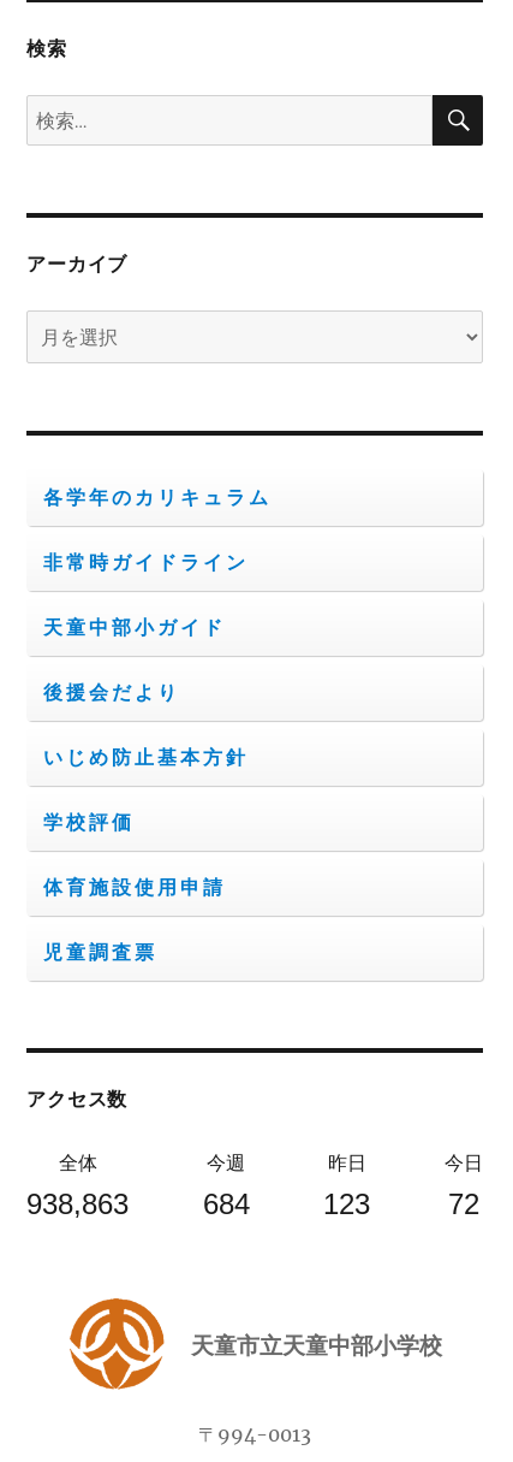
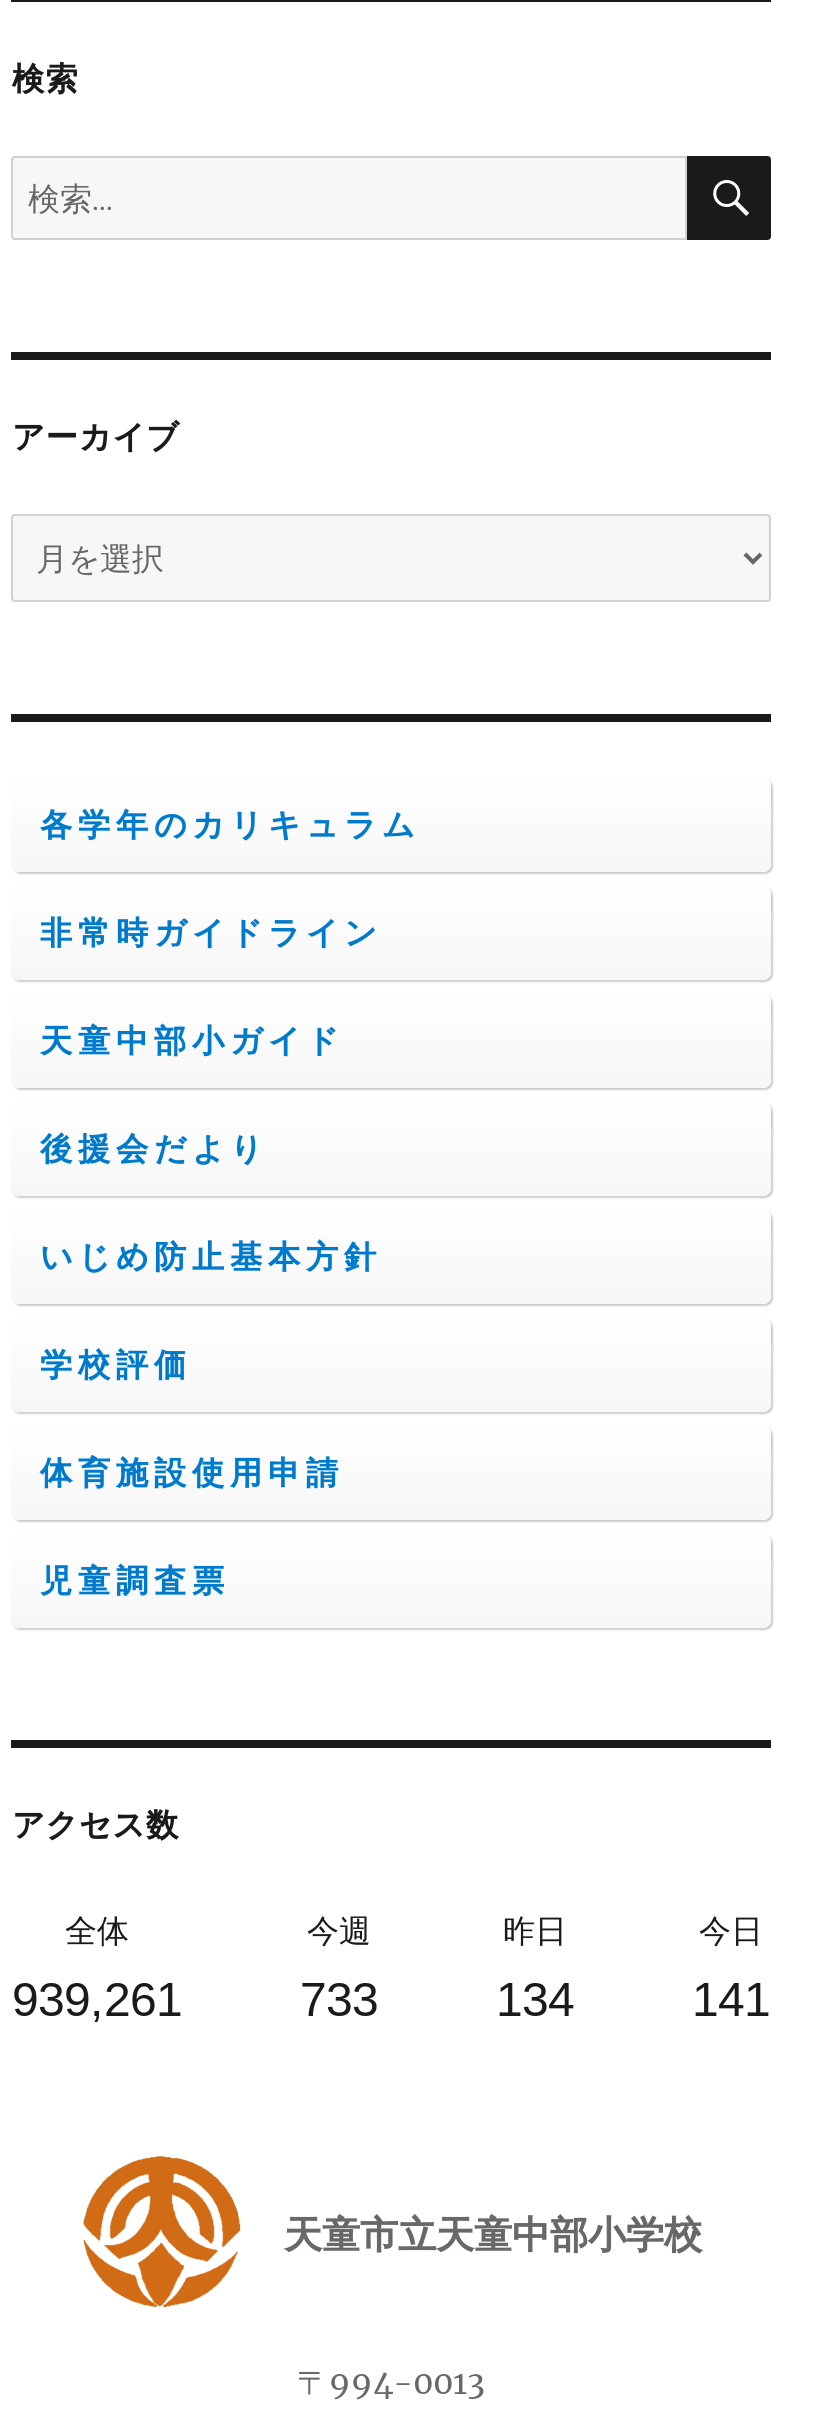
- 938,863
+ 939,261

- 684
+ 733

- 123
+ 134

- 72
+ 141
